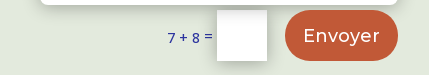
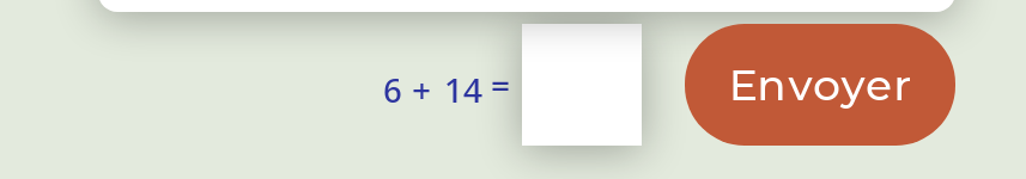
- 7 + 8 =
+ 6 + 14 =
